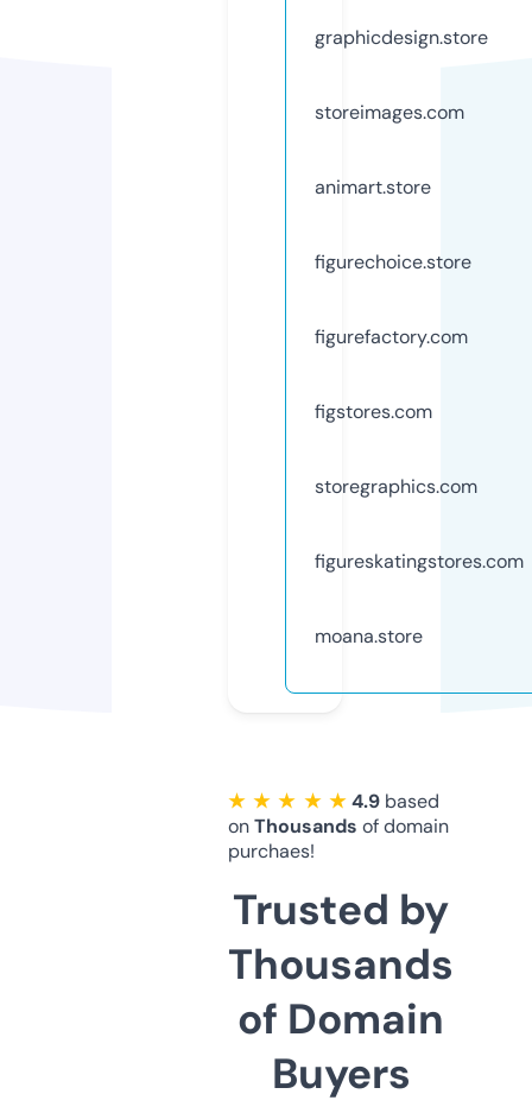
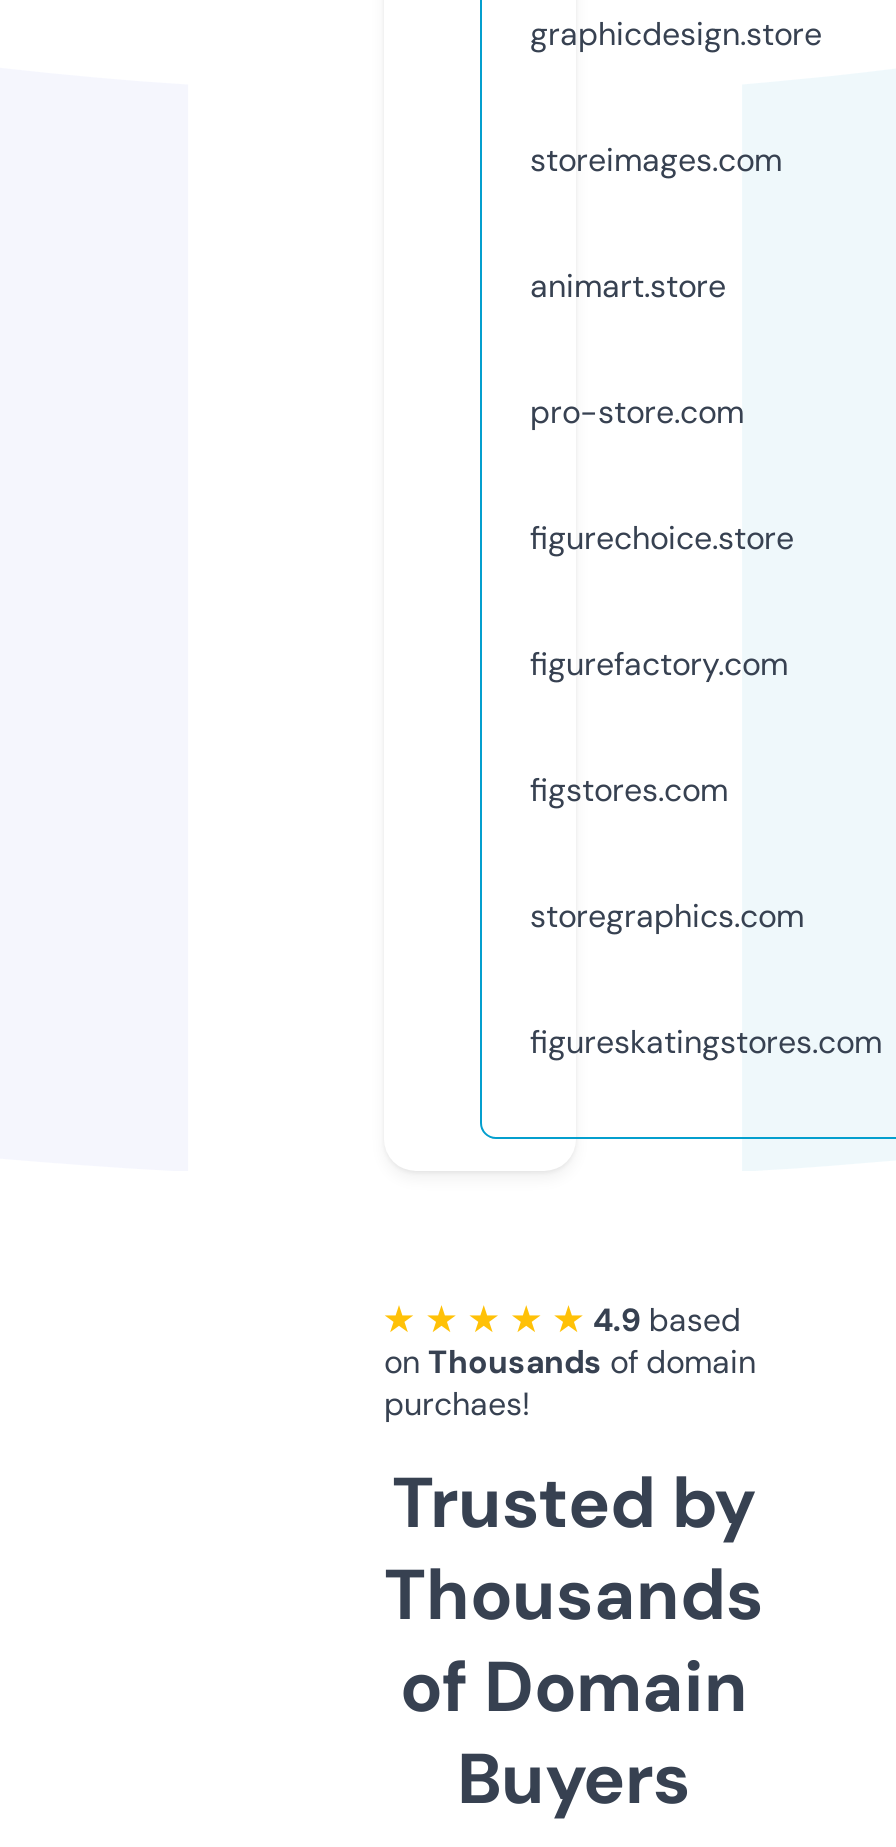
+ pro-store.com

moved down: figurechoice.store | figurefactory.com | figstores.com | storegraphics.com | figureskatingstores.com

- moana.store
